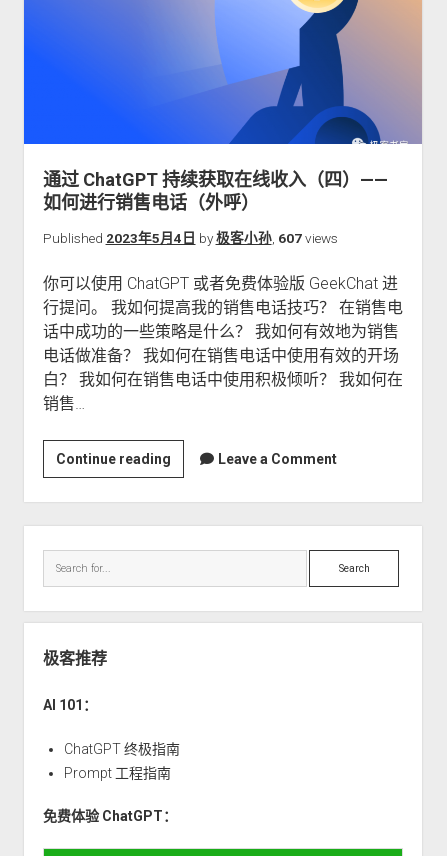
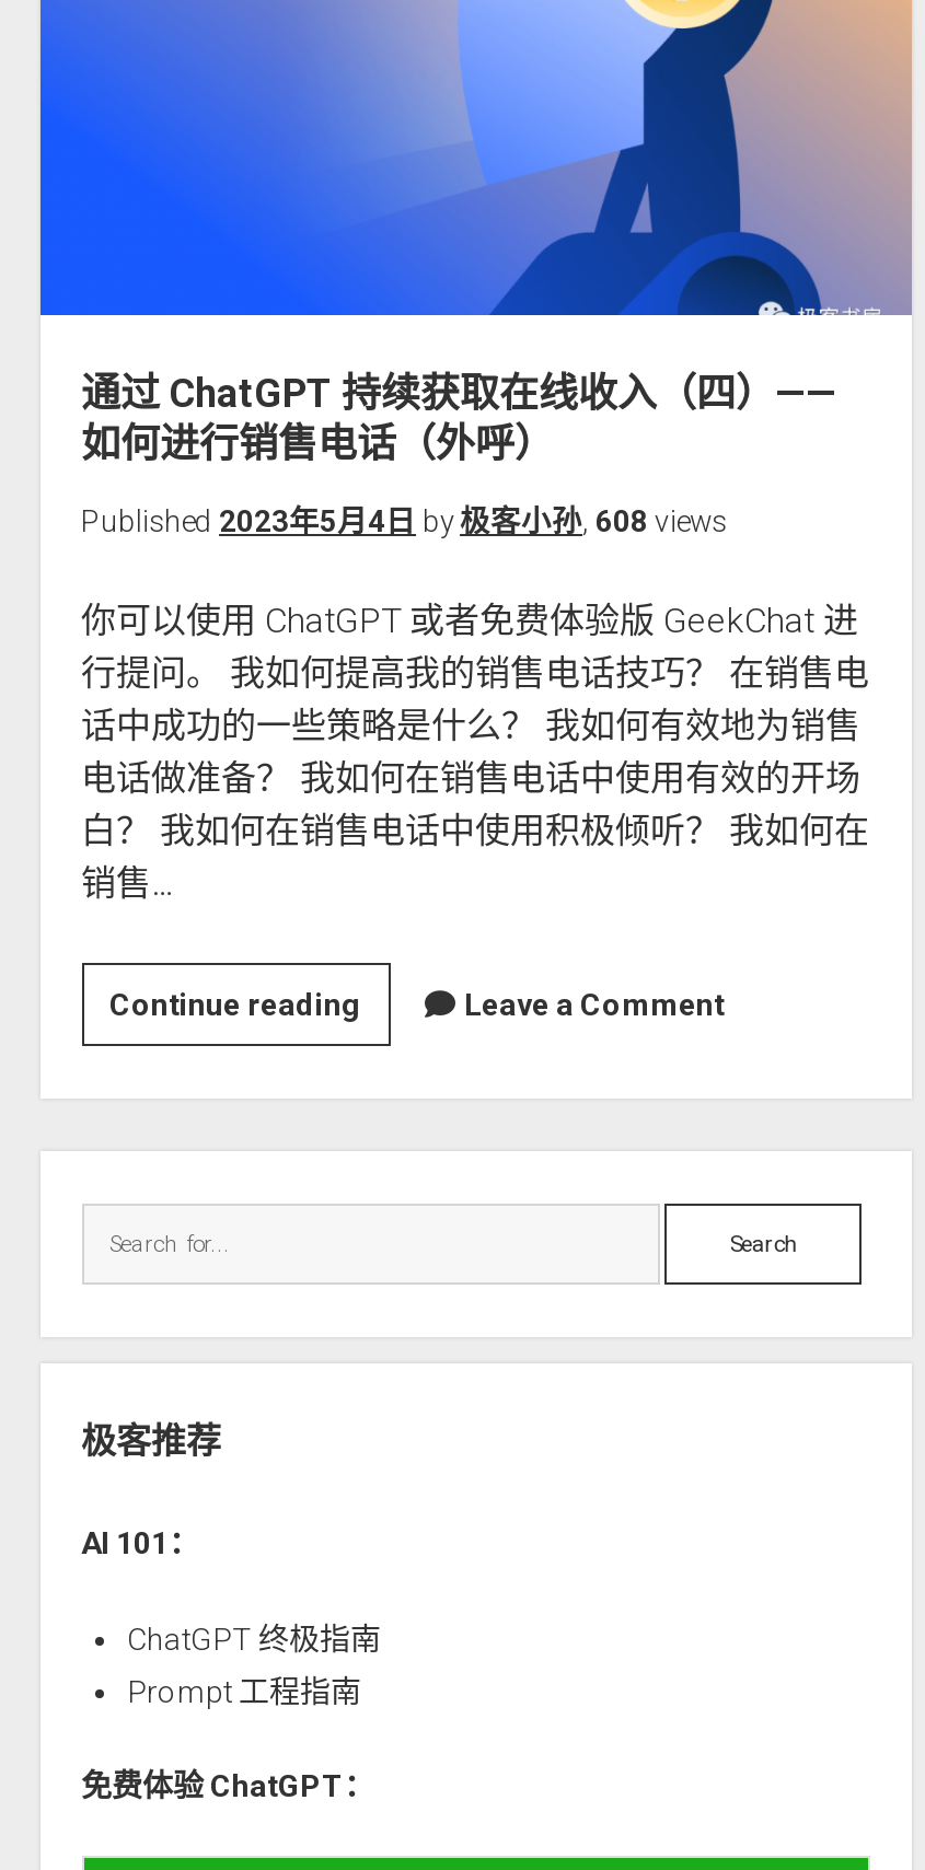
- Published 2023年5月4日by极客小孙, 607 views
+ Published 2023年5月4日by极客小孙, 608 views
